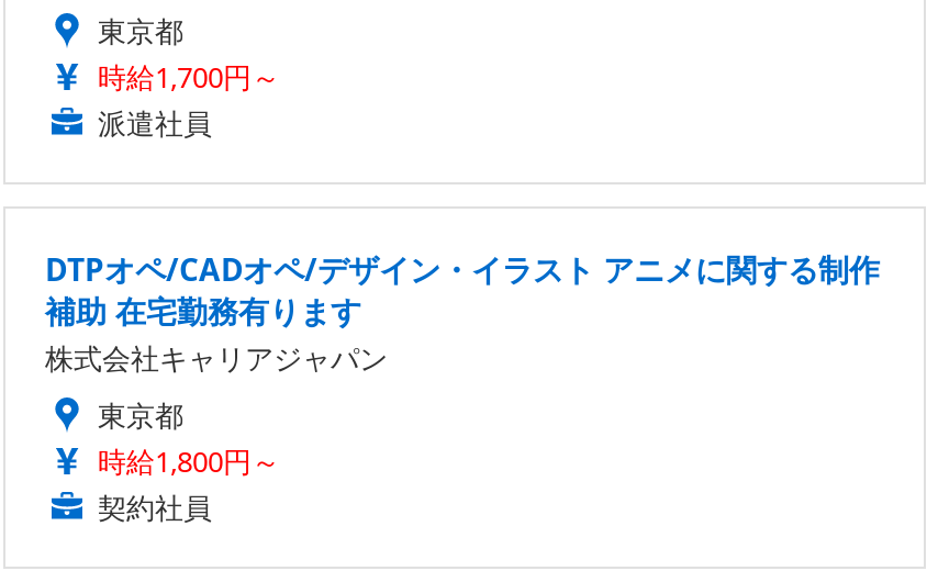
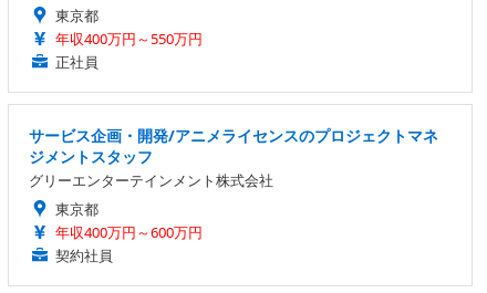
- 時給1,700円～
- 派遣社員
+ 年収400万円～550万円
+ 正社員

- DTPオペ/CADオペ/デザイン・イラスト アニメに関する制作
- 補助 在宅勤務有ります
- 株式会社キャリアジャパン
+ サービス企画・開発/アニメライセンスのプロジェクトマネ
+ ジメントスタッフ
+ グリーエンターテインメント株式会社

- 時給1,800円～
+ 年収400万円～600万円
